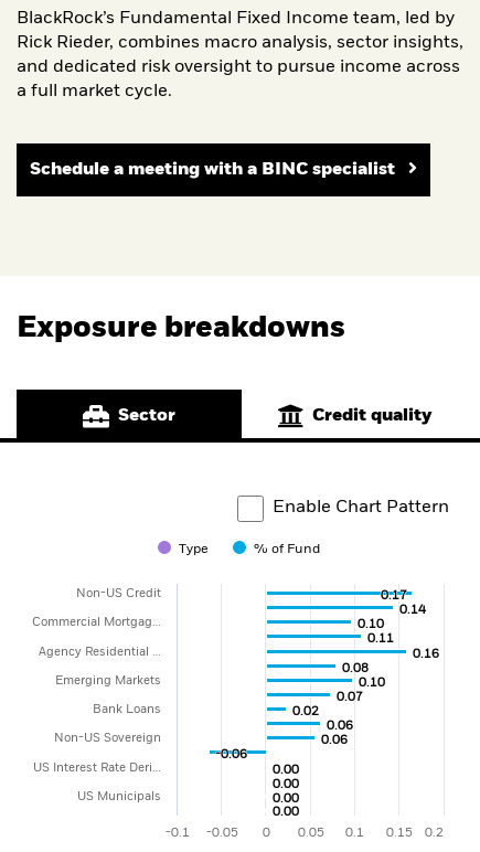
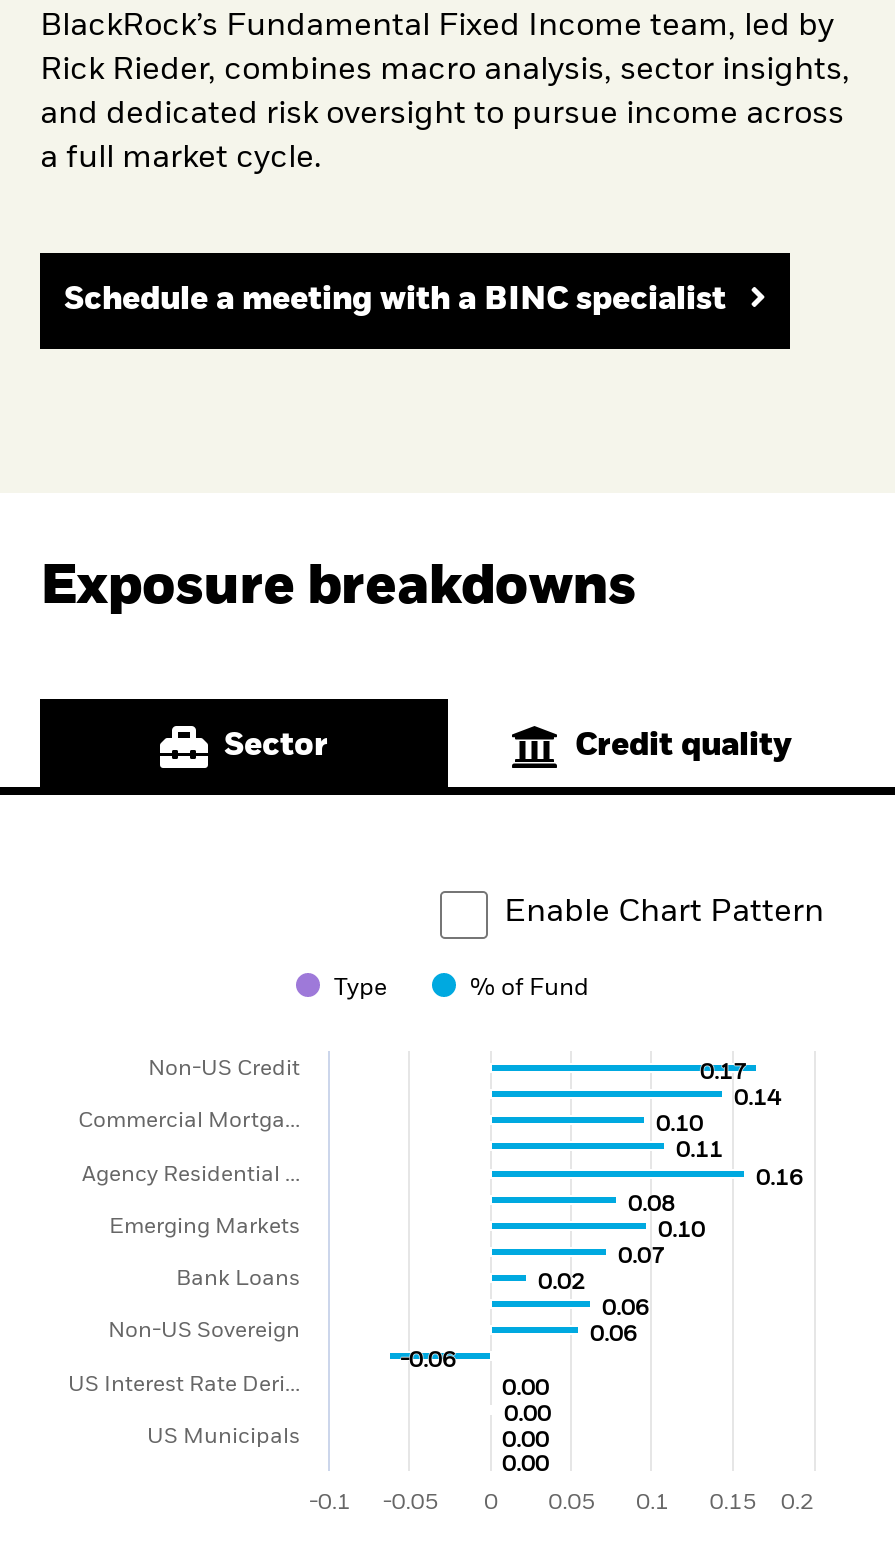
- Commercial Mortgag…
+ Commercial Mortga…
